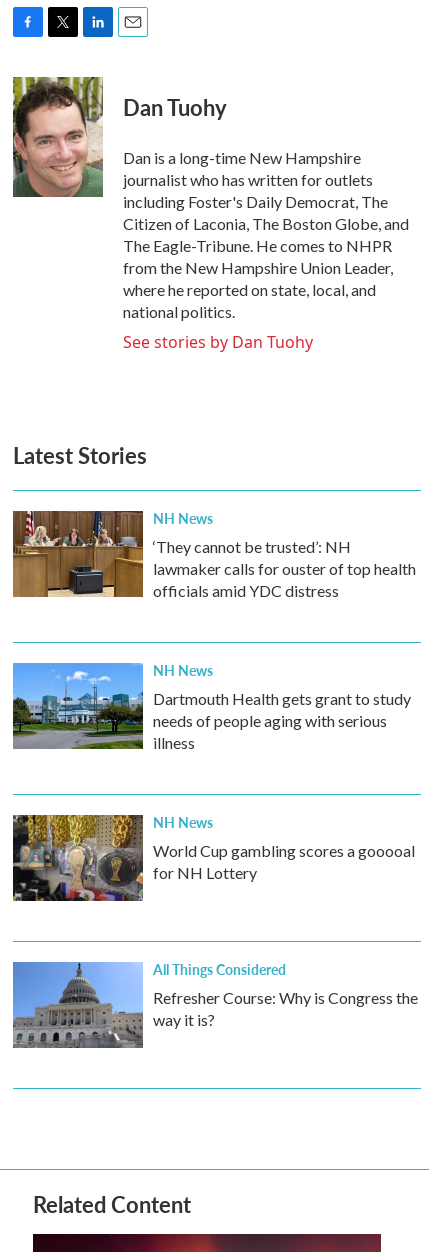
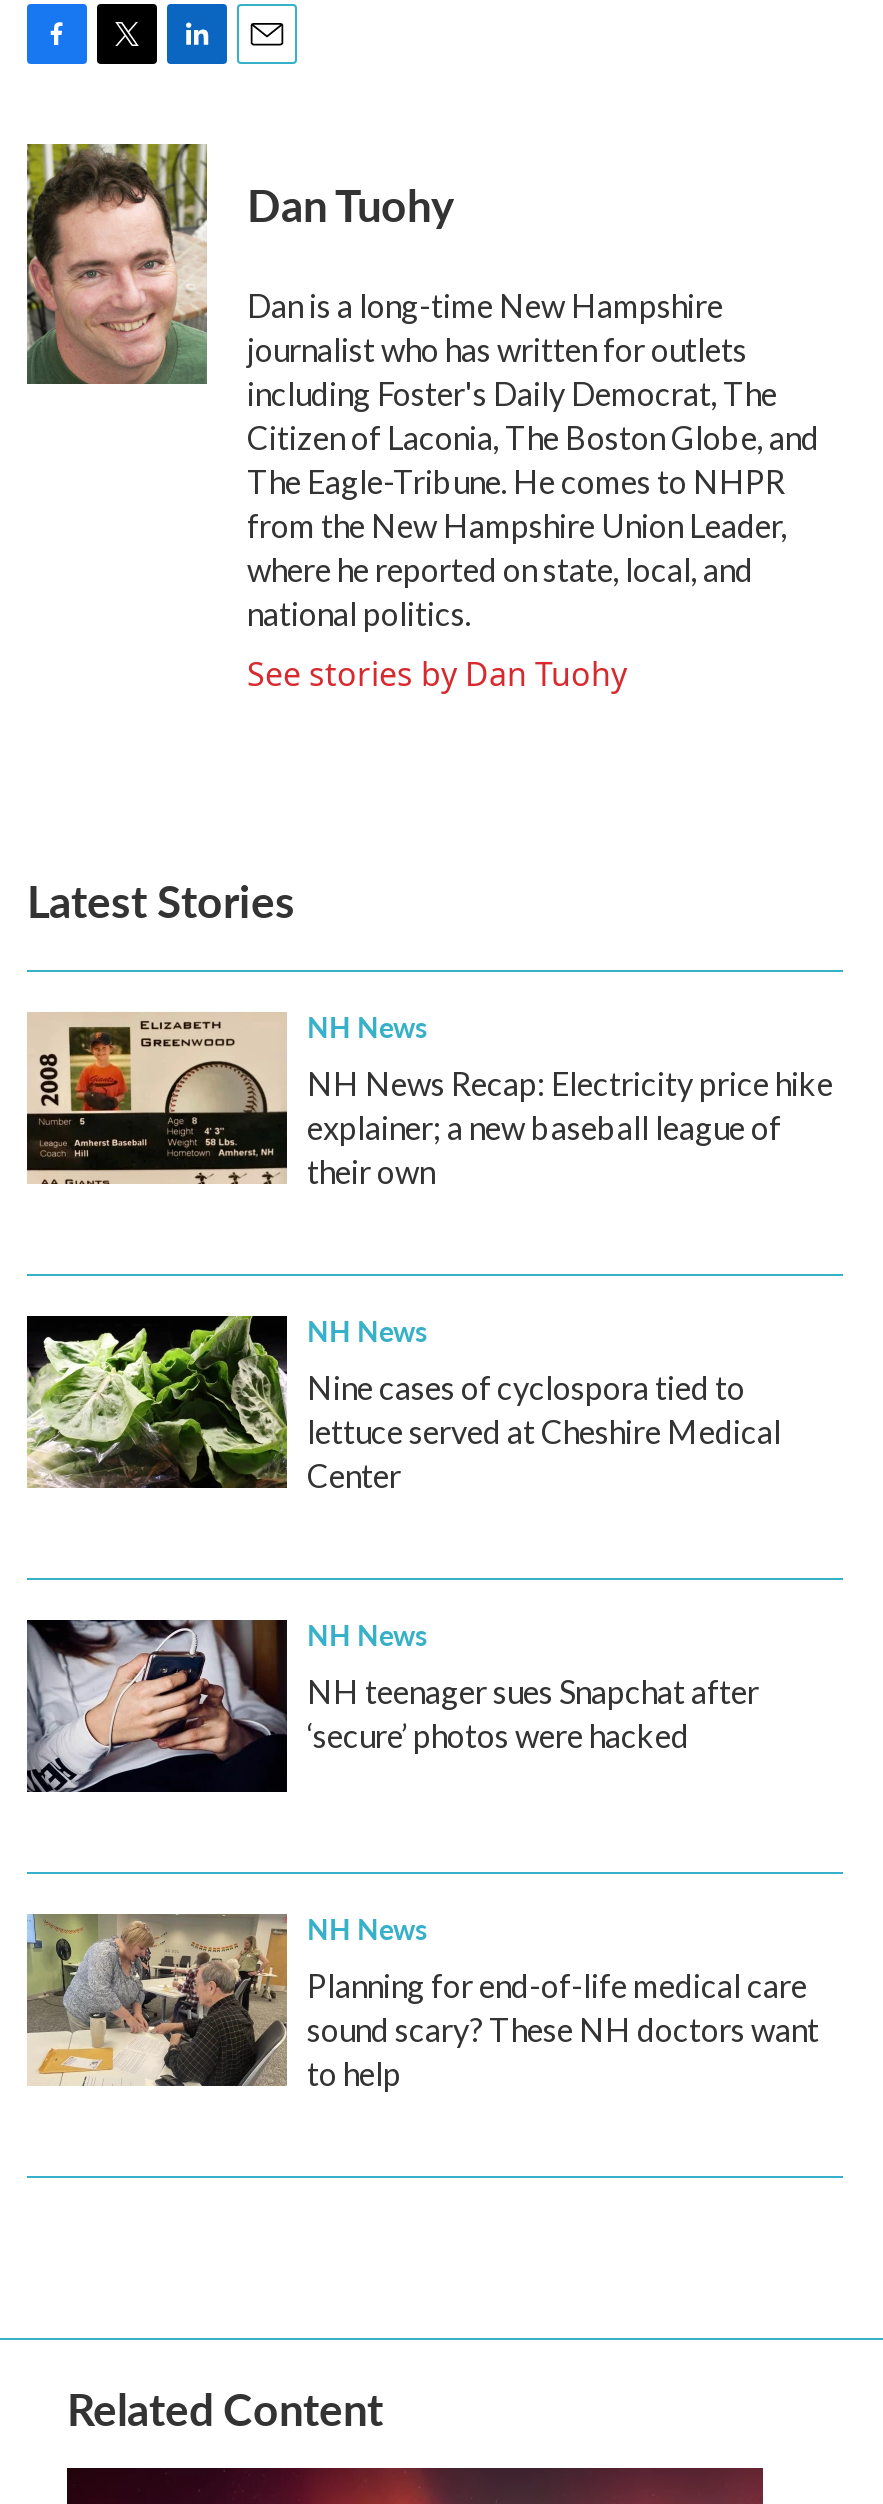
- [image]
- ‘They cannot be trusted’: NH
- lawmaker calls for ouster of top health
- officials amid YDC distress
+ [image]
+ NH News Recap: Electricity price hike
+ explainer; a new baseball league of
+ their own

- [image]
- Dartmouth Health gets grant to study
- needs of people aging with serious
- illness
+ [image]
+ Nine cases of cyclospora tied to
+ lettuce served at Cheshire Medical
+ Center

- [image]
- World Cup gambling scores a gooooal
- for NH Lottery
+ [image]
+ NH teenager sues Snapchat after
+ ‘secure’ photos were hacked

- [image]
- All Things Considered
- Refresher Course: Why is Congress the
- way it is?
+ [image]
+ NH News
+ Planning for end-of-life medical care
+ sound scary? These NH doctors want
+ to help
